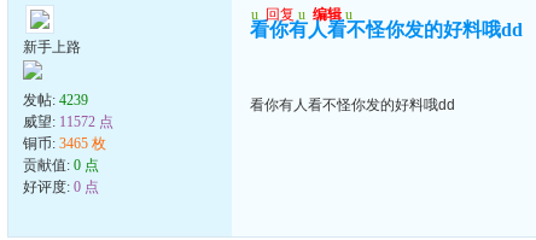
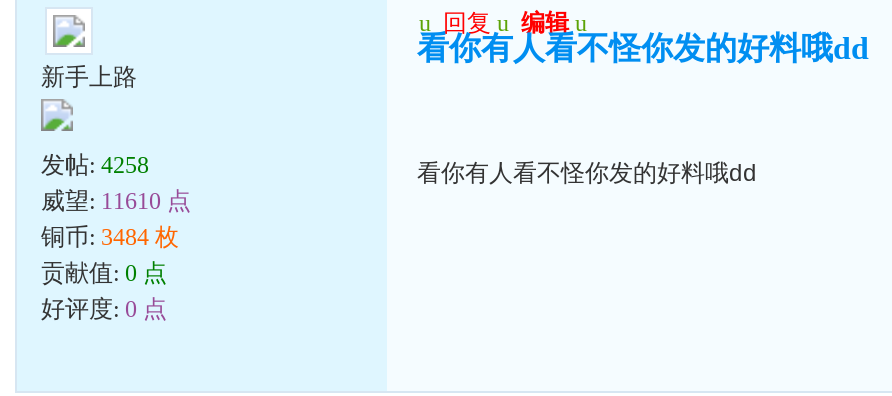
- 发帖: 4239
+ 发帖: 4258

- 威望: 11572 点
+ 威望: 11610 点

- 铜币: 3465 枚
+ 铜币: 3484 枚
